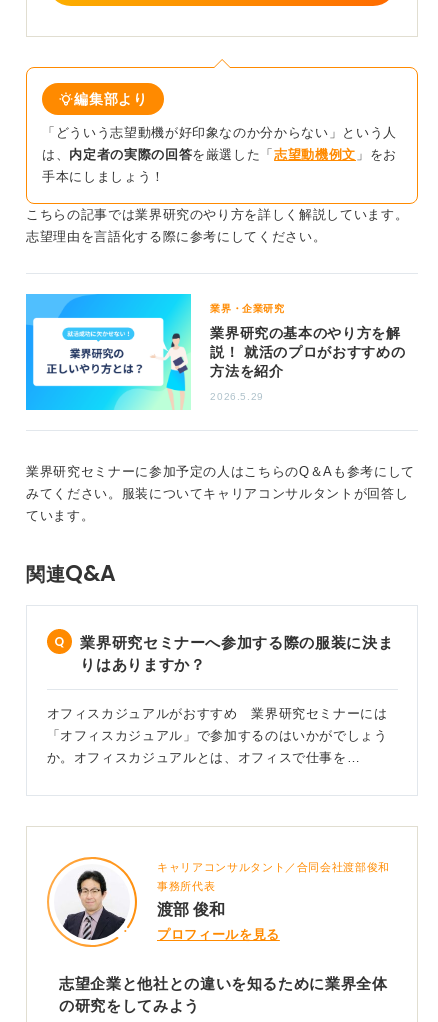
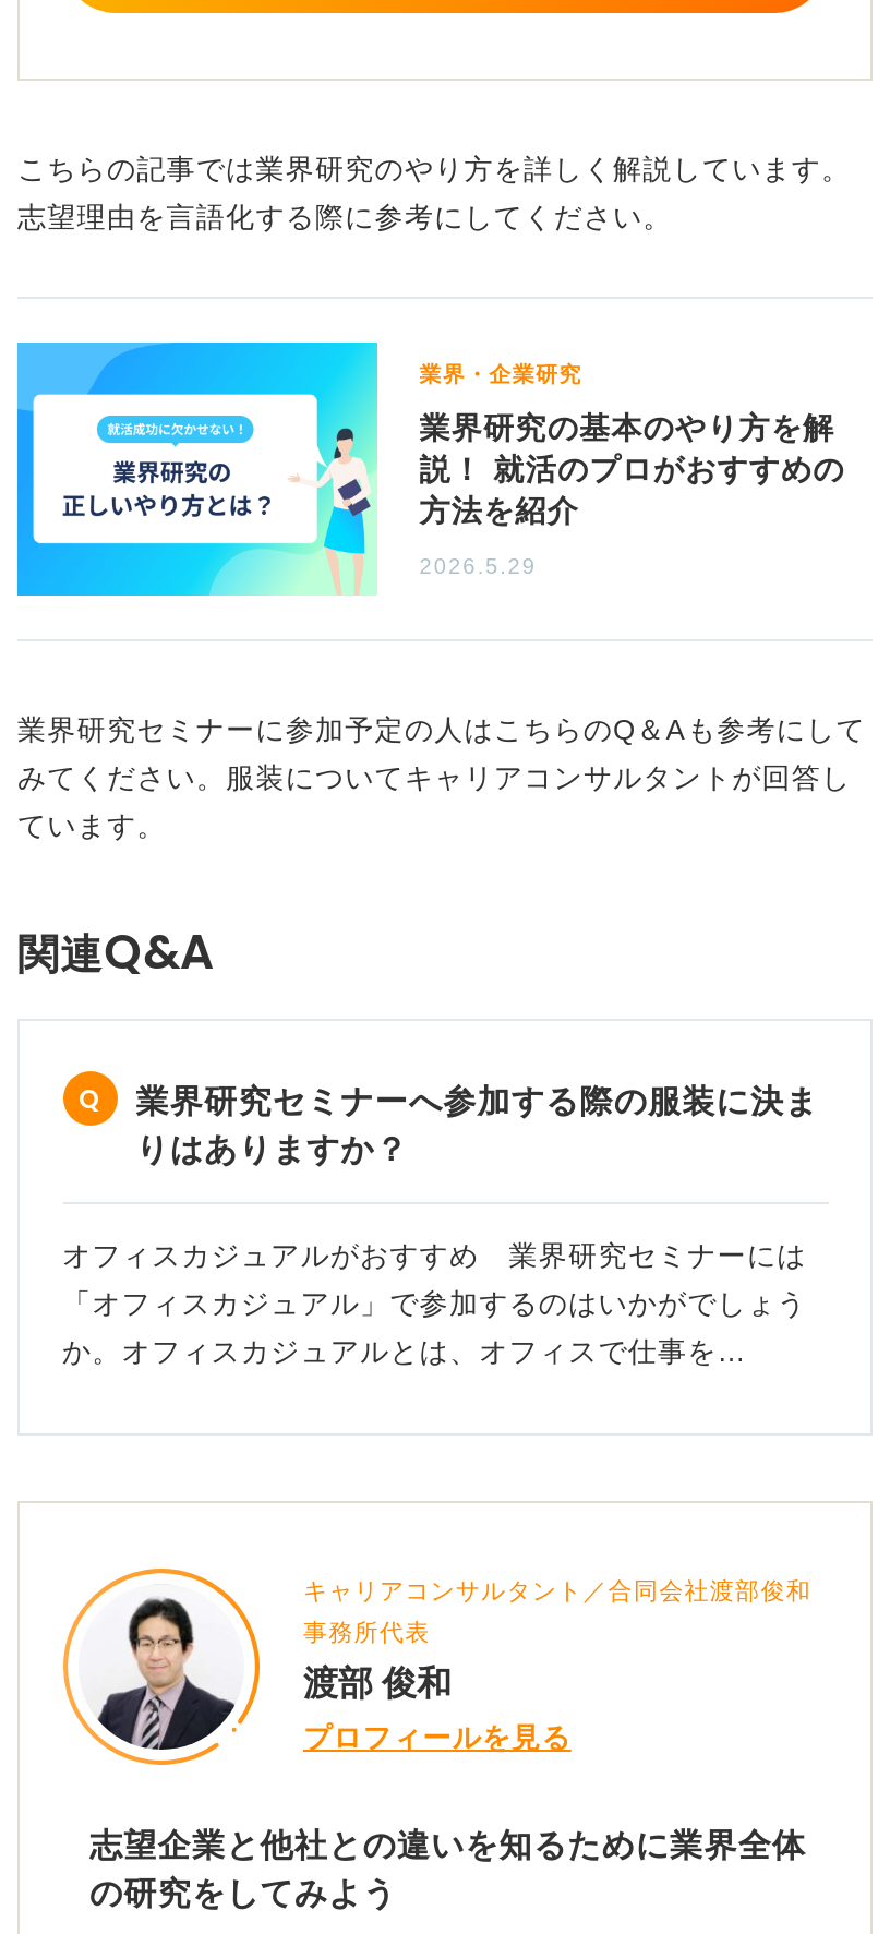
- [image]
- 編集部より
- 「どういう志望動機が好印象なのか分からない」という人
- は、内定者の実際の回答を厳選した「志望動機例文」をお
- 手本にしましょう！
